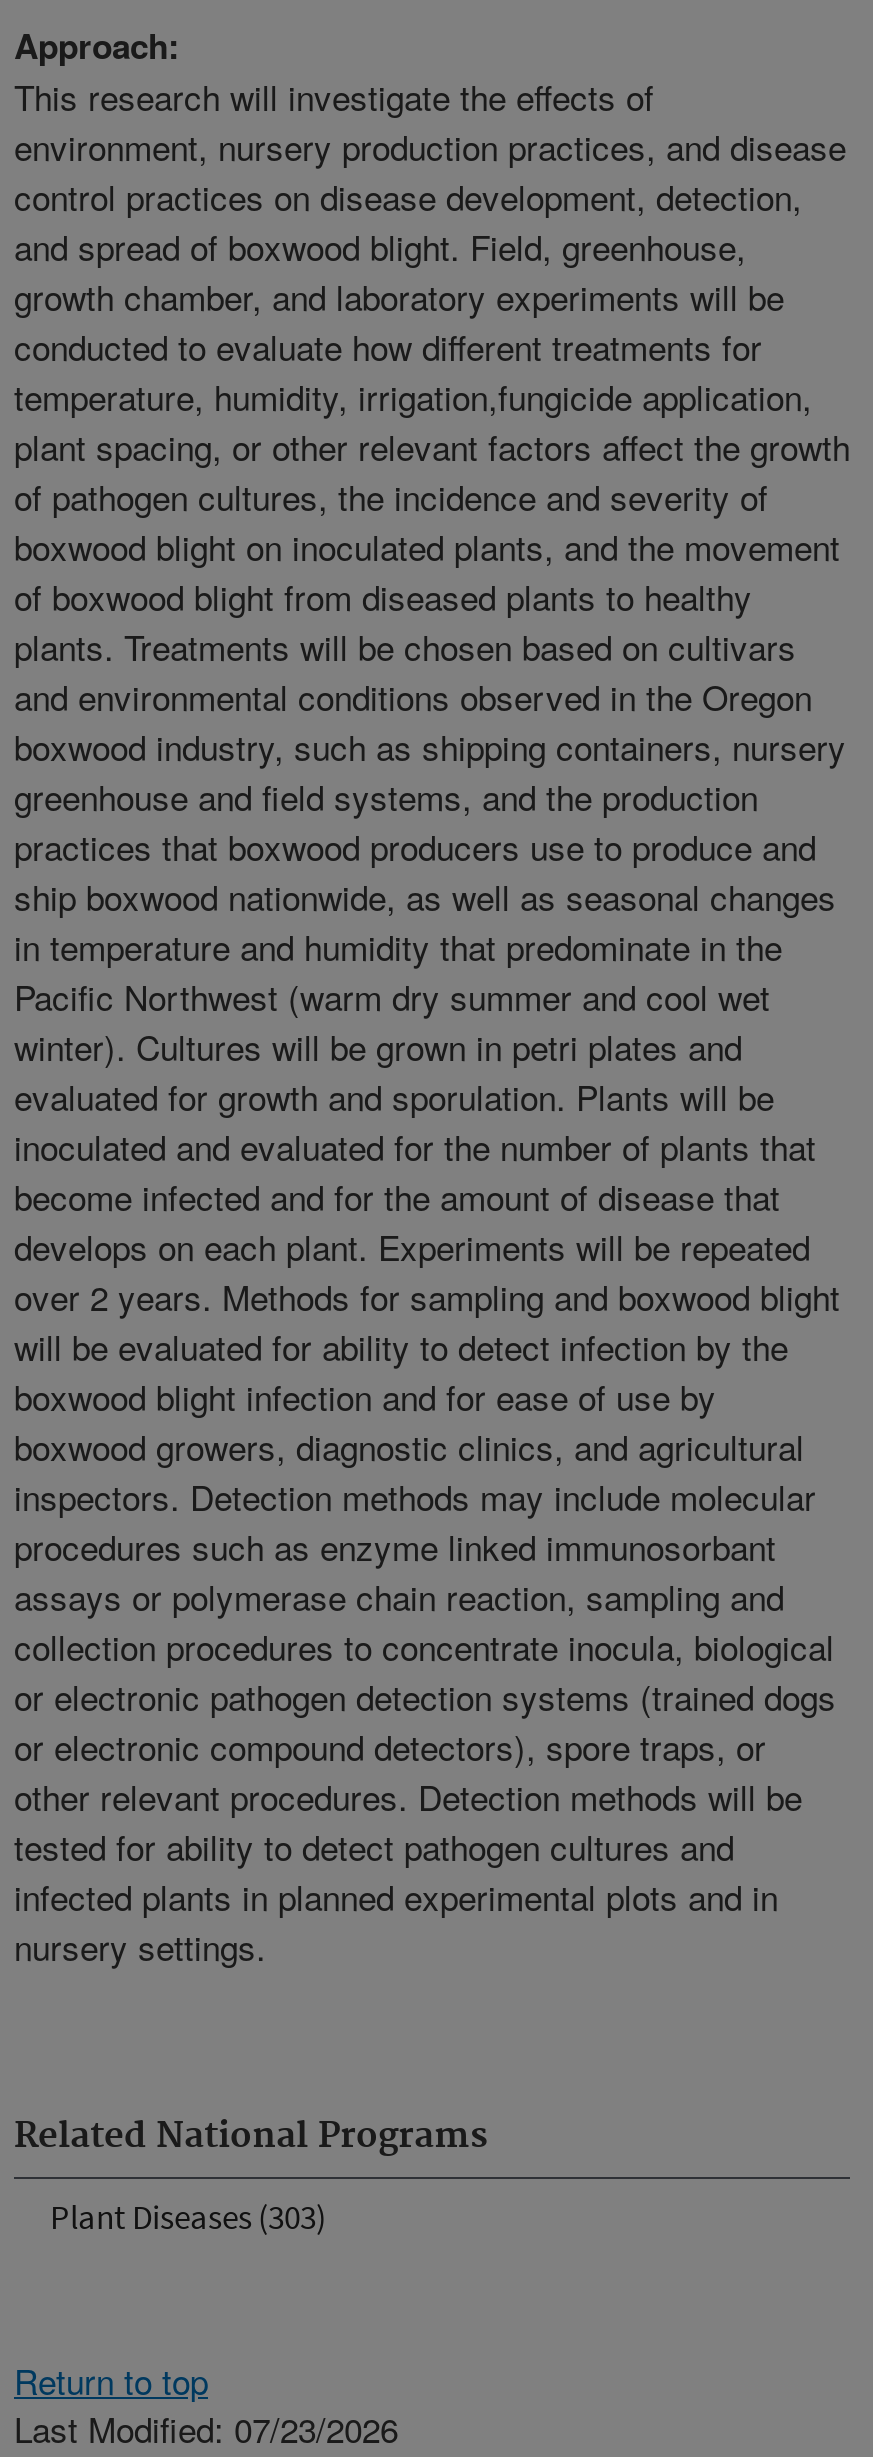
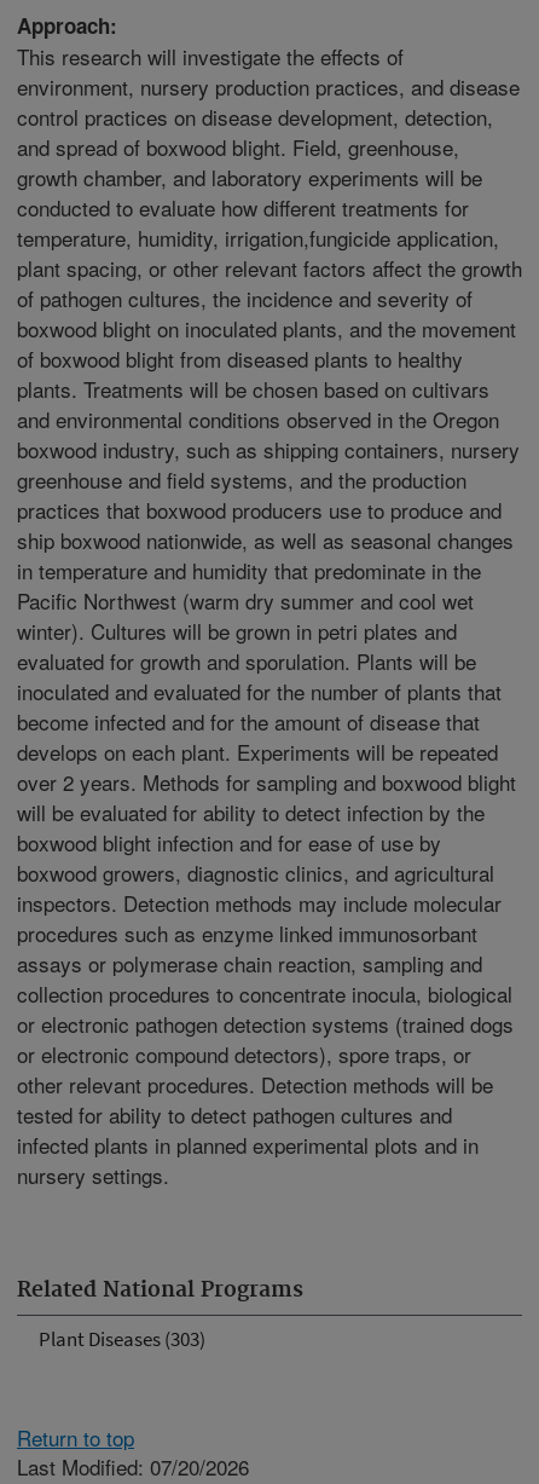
- Last Modified: 07/23/2026
+ Last Modified: 07/20/2026
